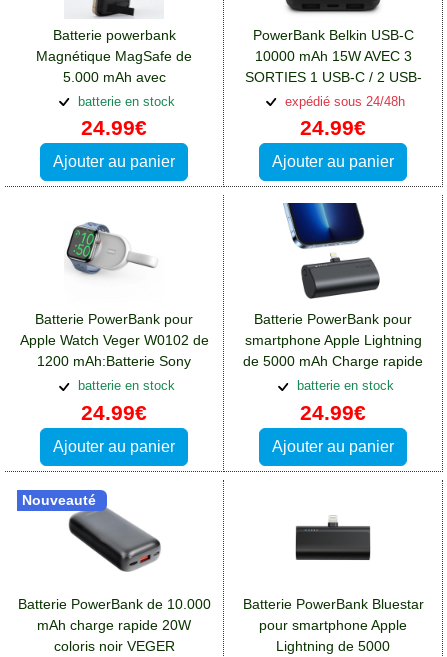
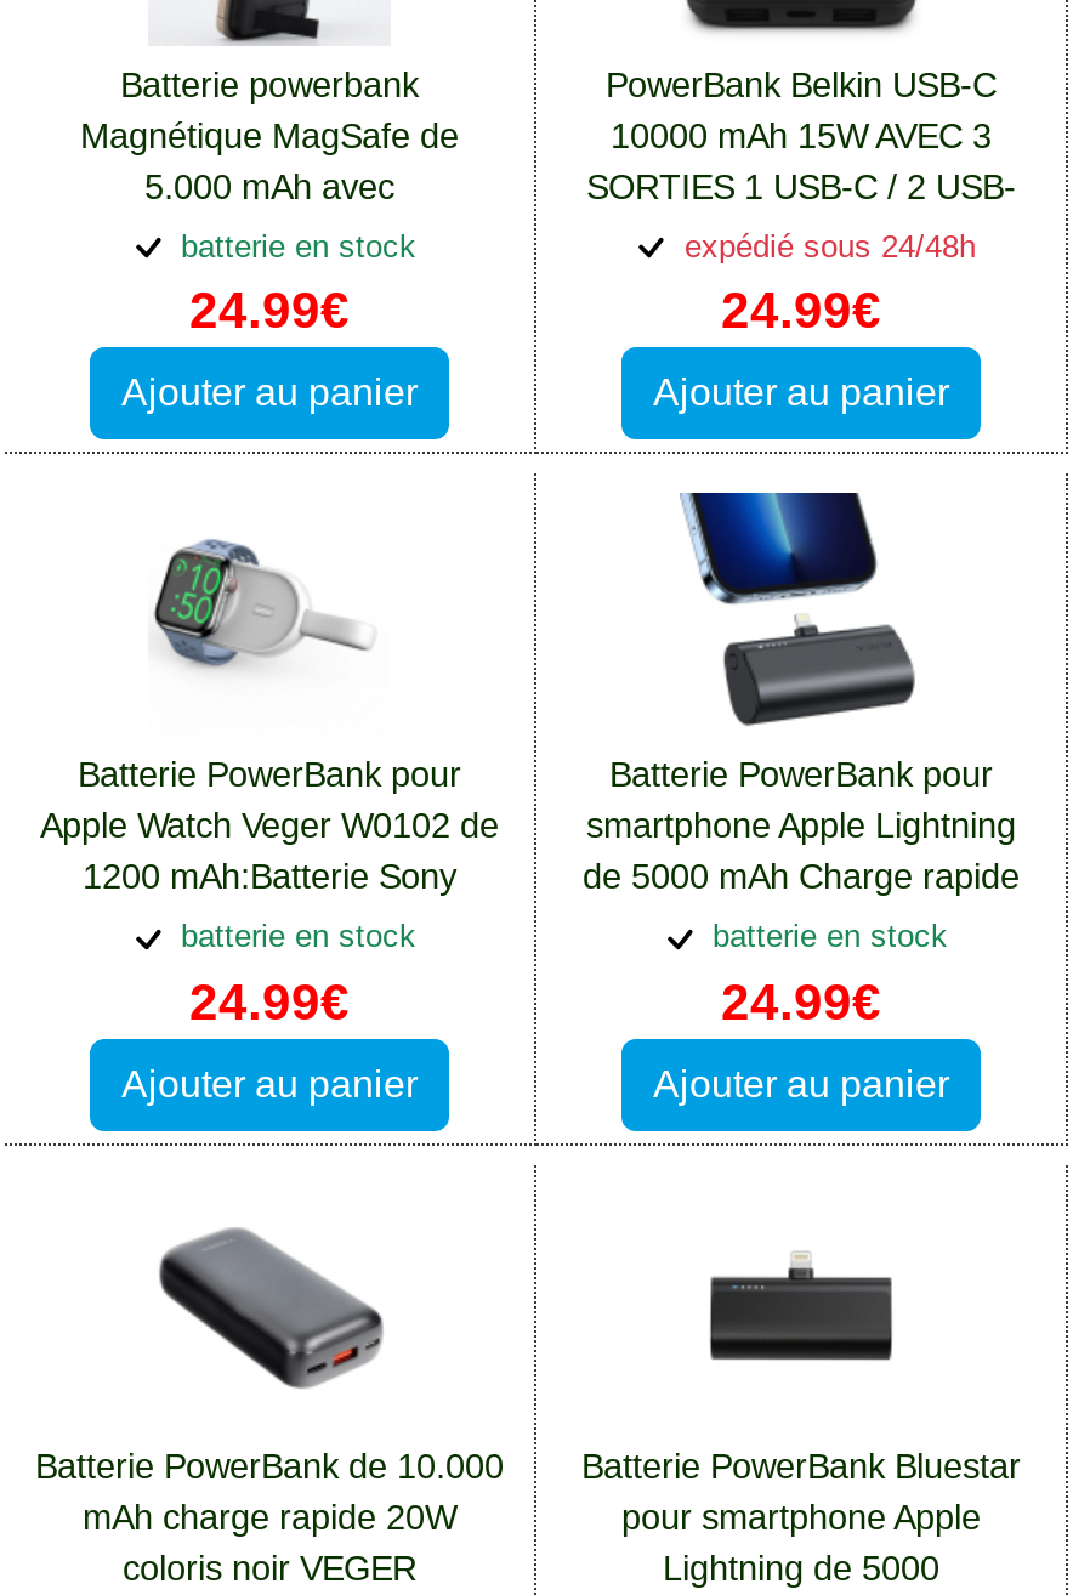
- Nouveauté
